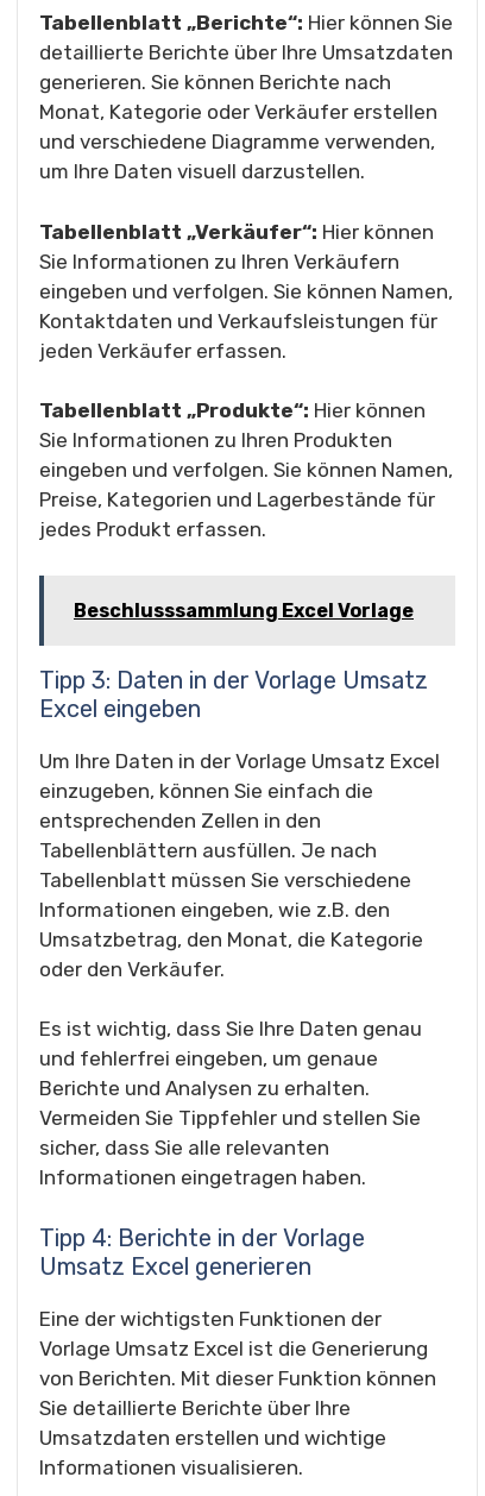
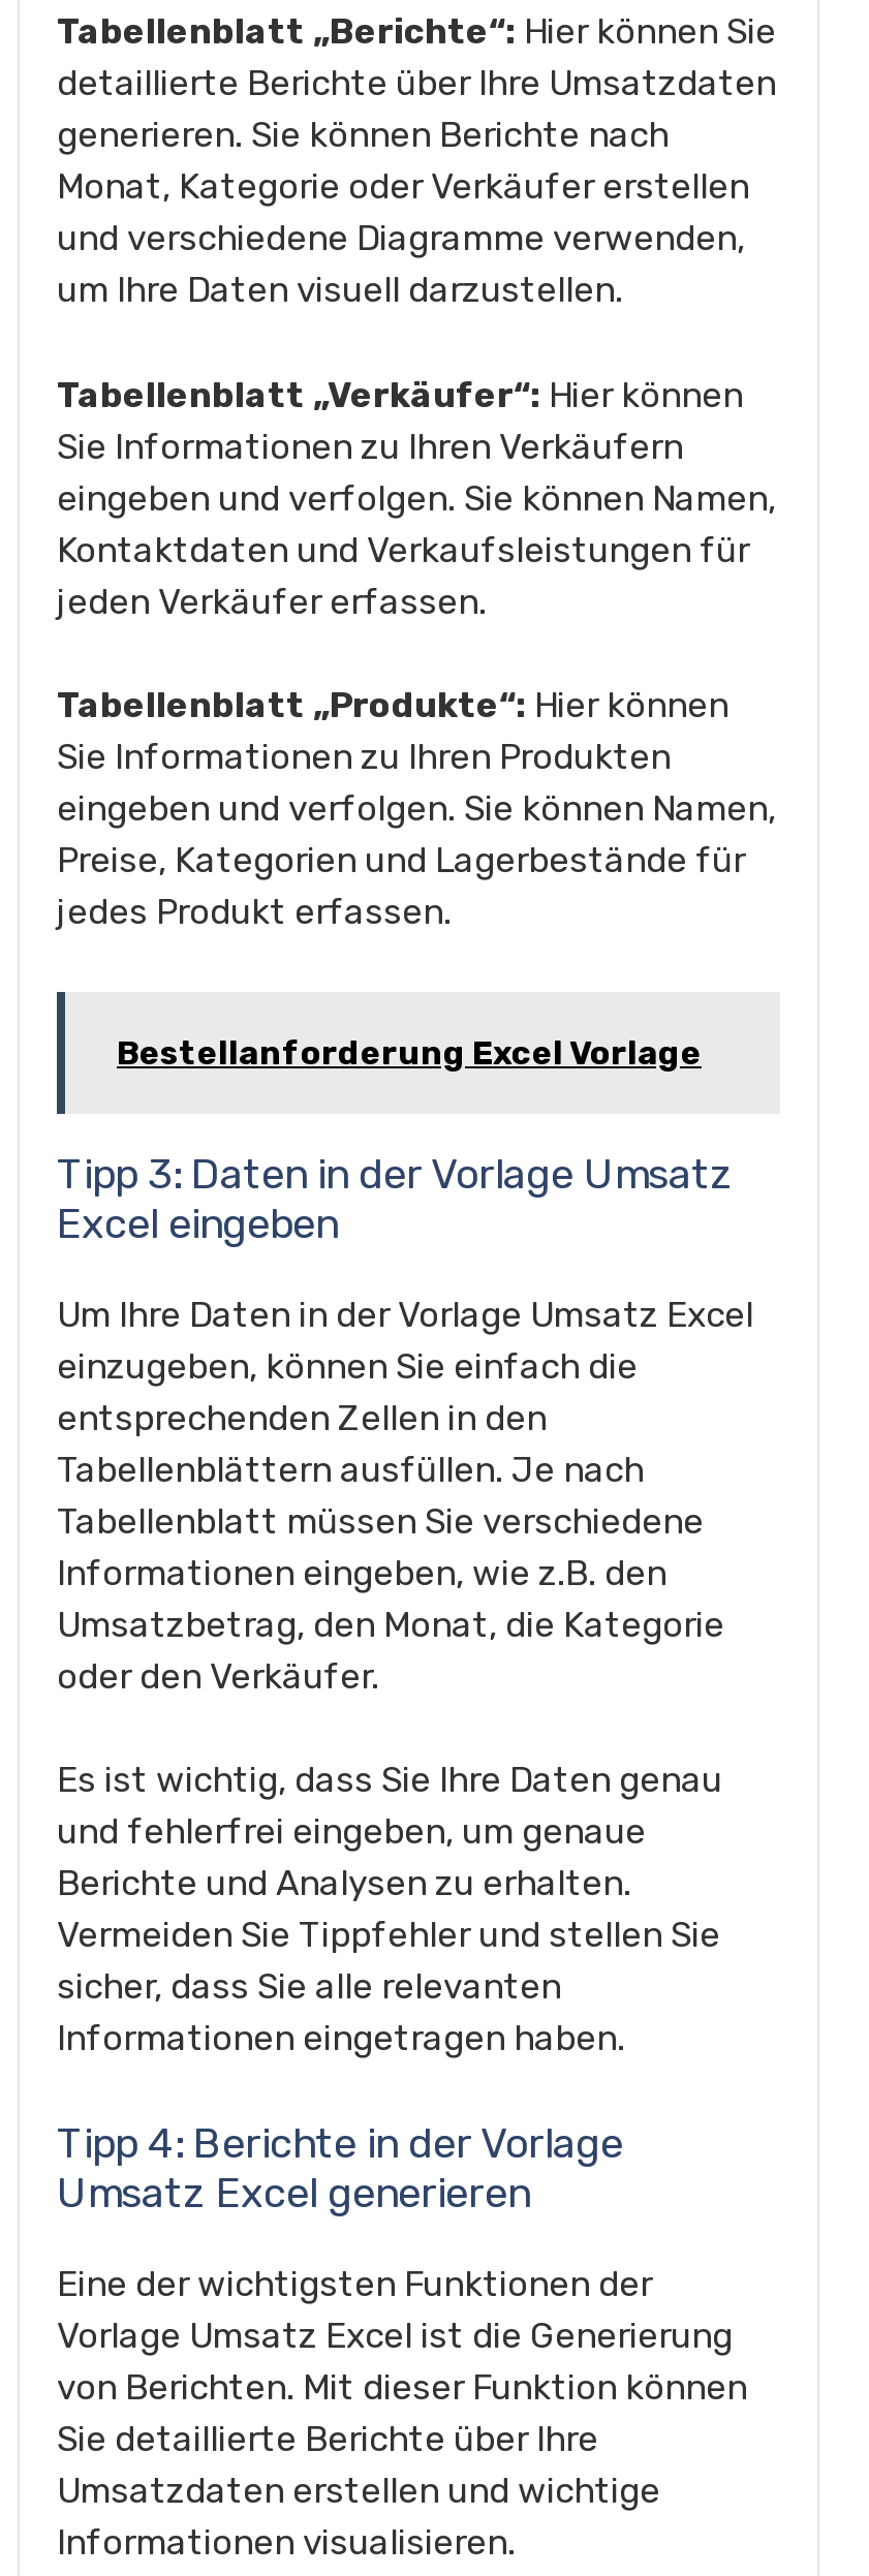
- Beschlusssammlung Excel Vorlage
+ Bestellanforderung Excel Vorlage
